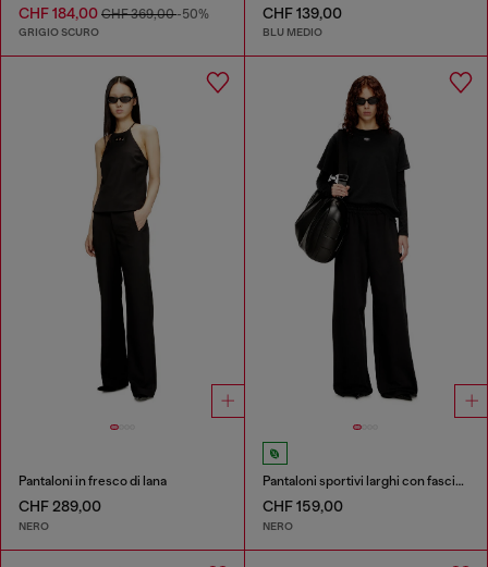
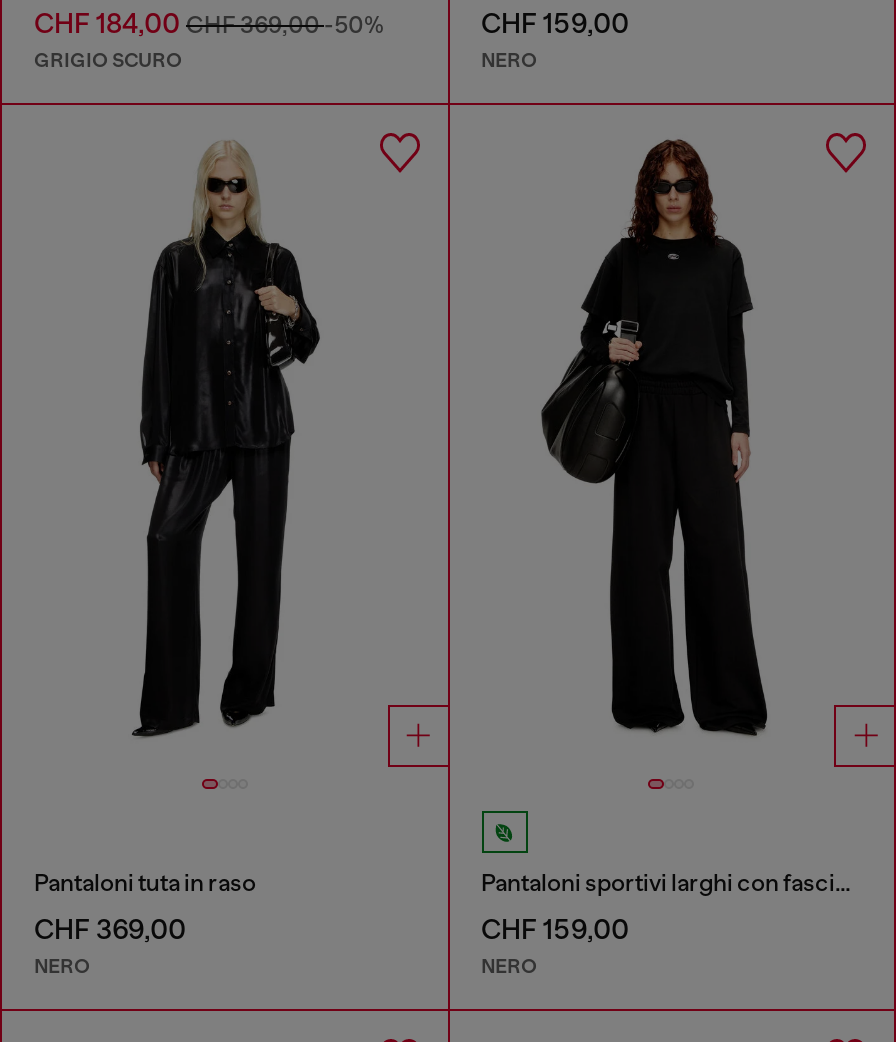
- CHF 139,00
- BLU MEDIO
+ CHF 159,00
+ NERO

- [image]
+ [image]

- Pantaloni in fresco di lana
+ Pantaloni tuta in raso

- CHF 289,00
+ CHF 369,00
